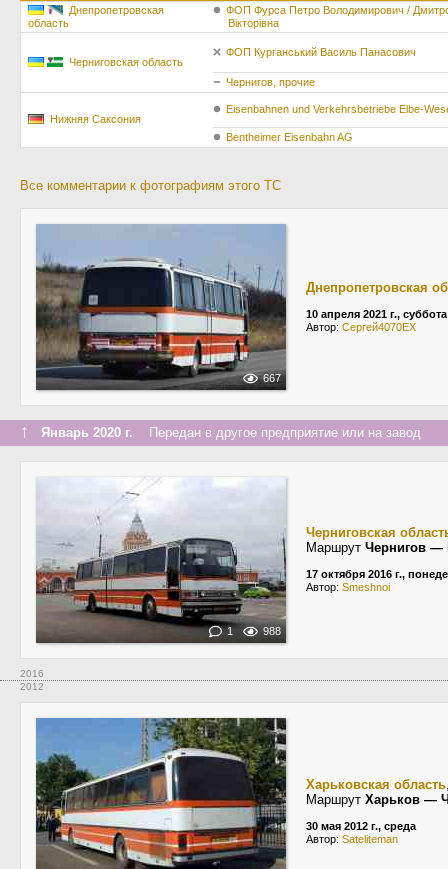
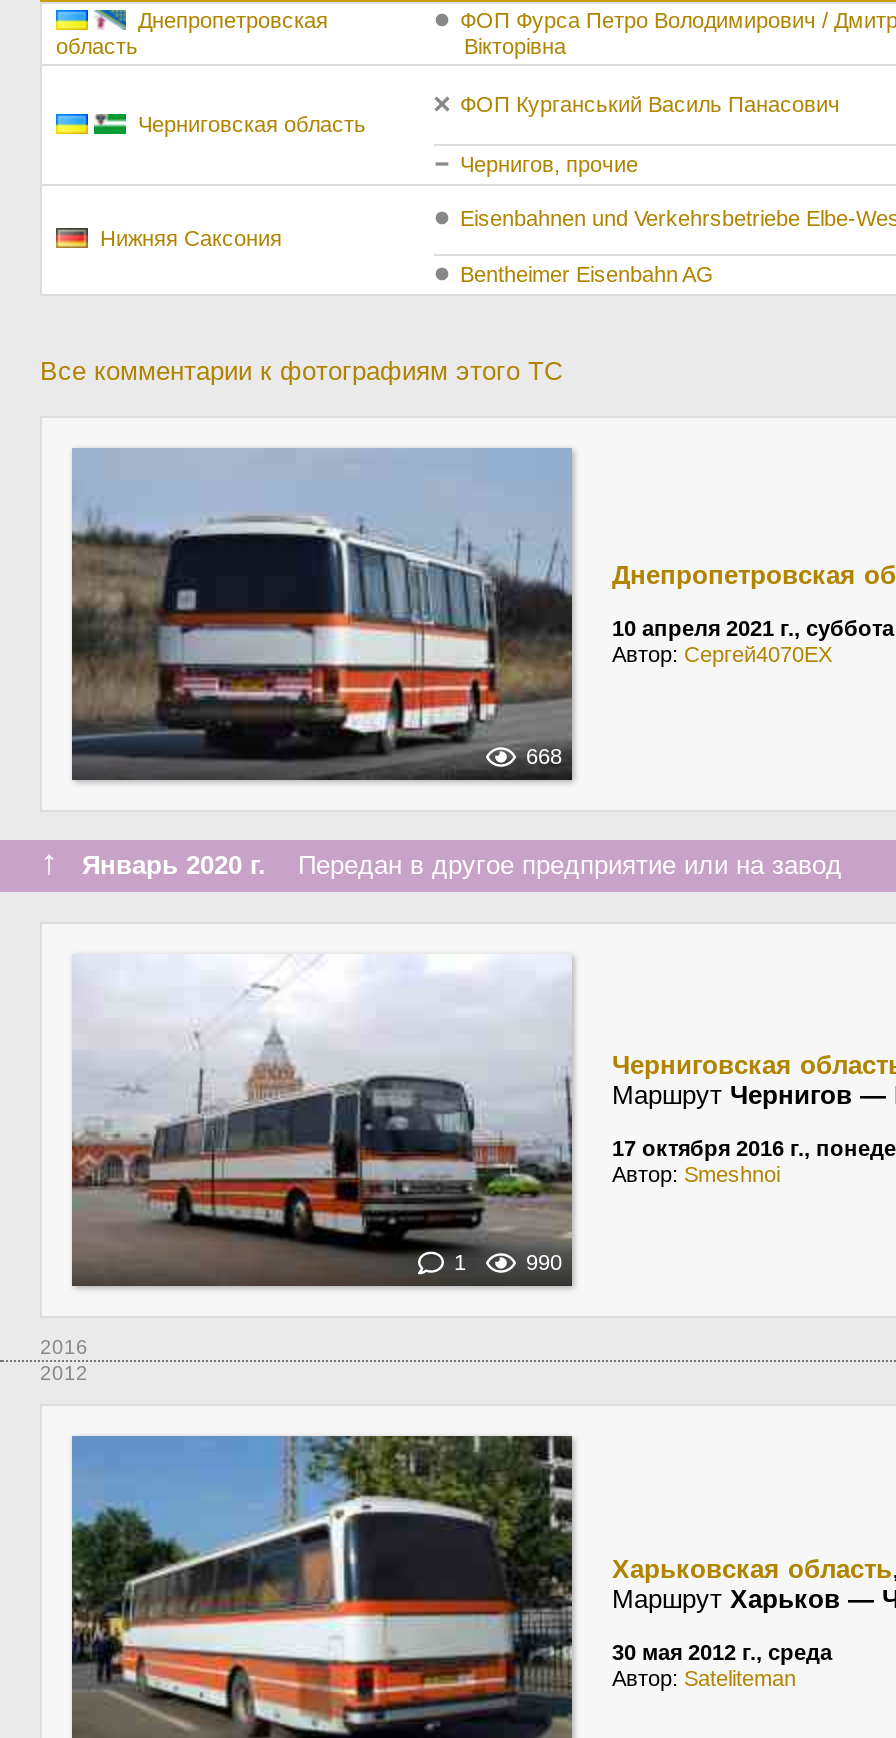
- 667
+ 668

- 988
+ 990
